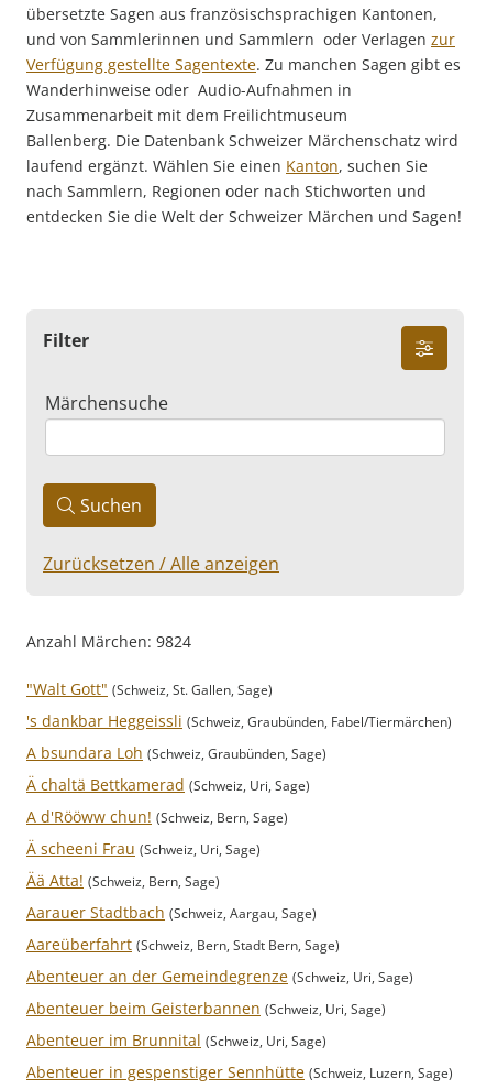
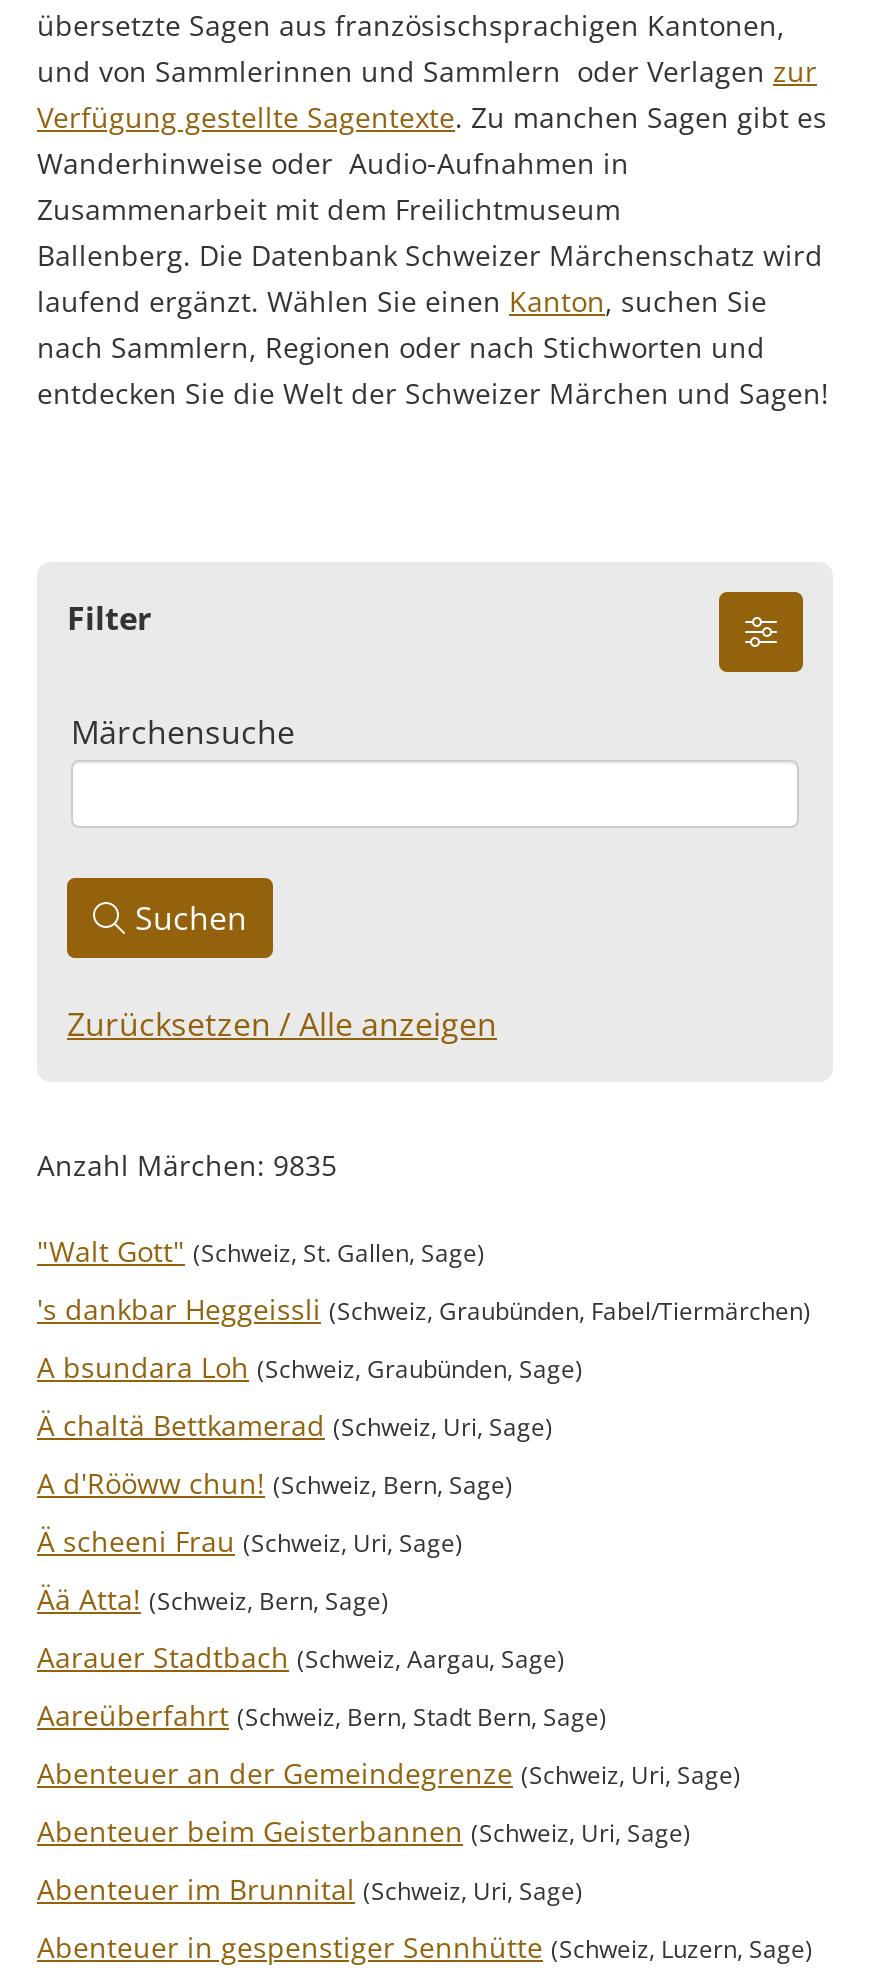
- Anzahl Märchen: 9824
+ Anzahl Märchen: 9835
